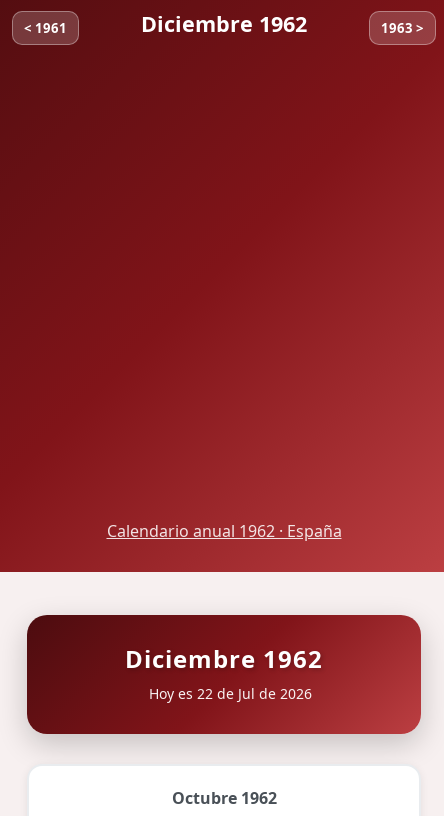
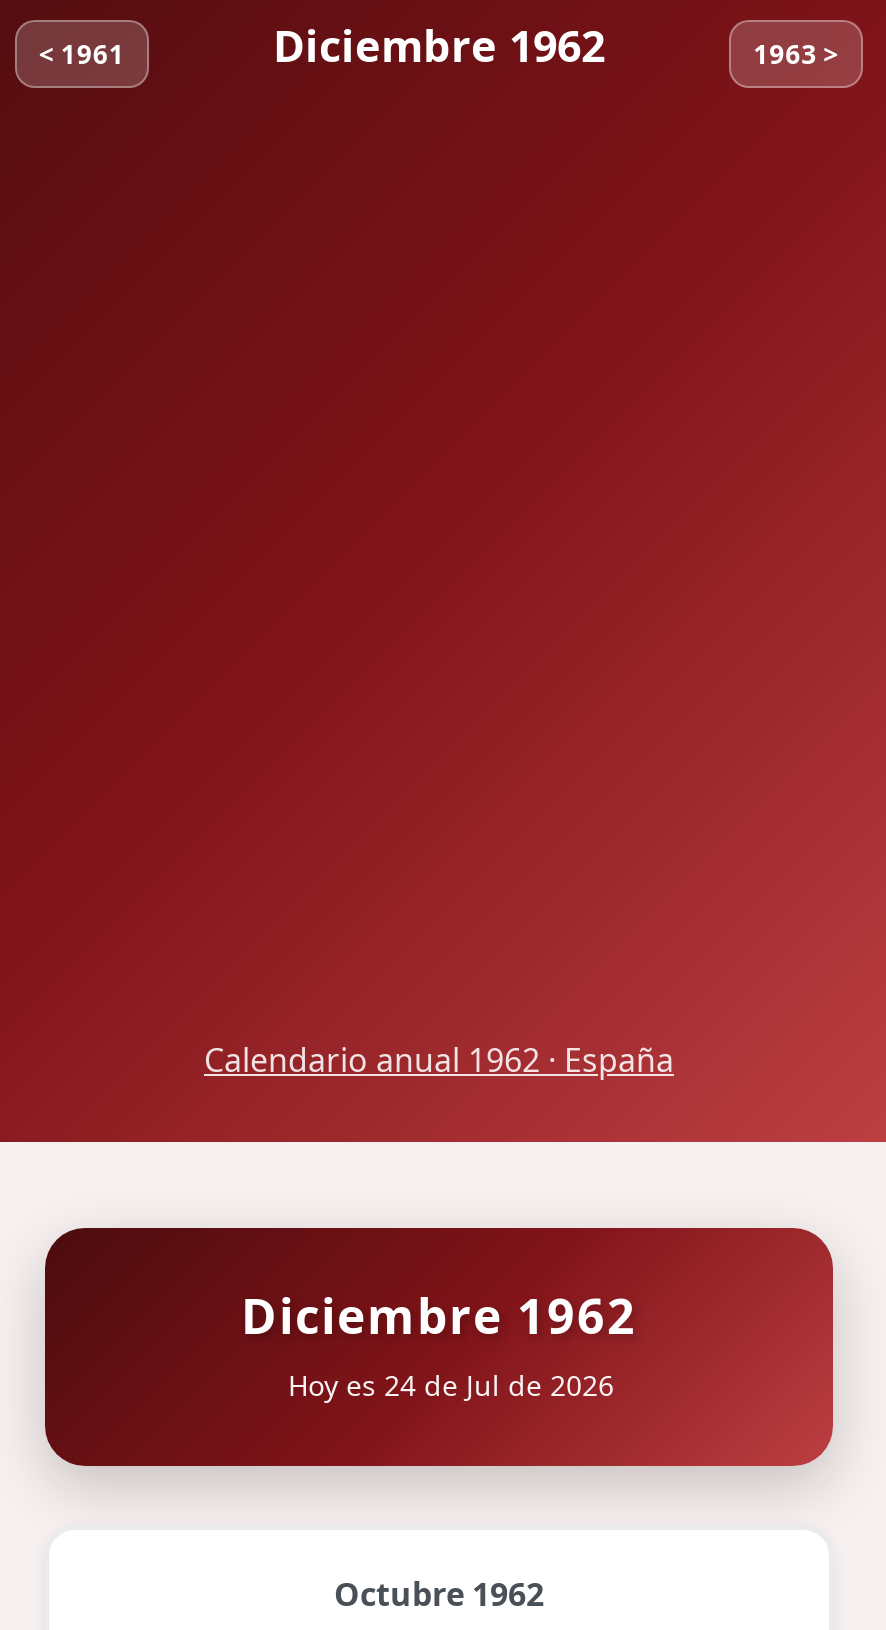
- Hoy es 22 de Jul de 2026
+ Hoy es 24 de Jul de 2026
